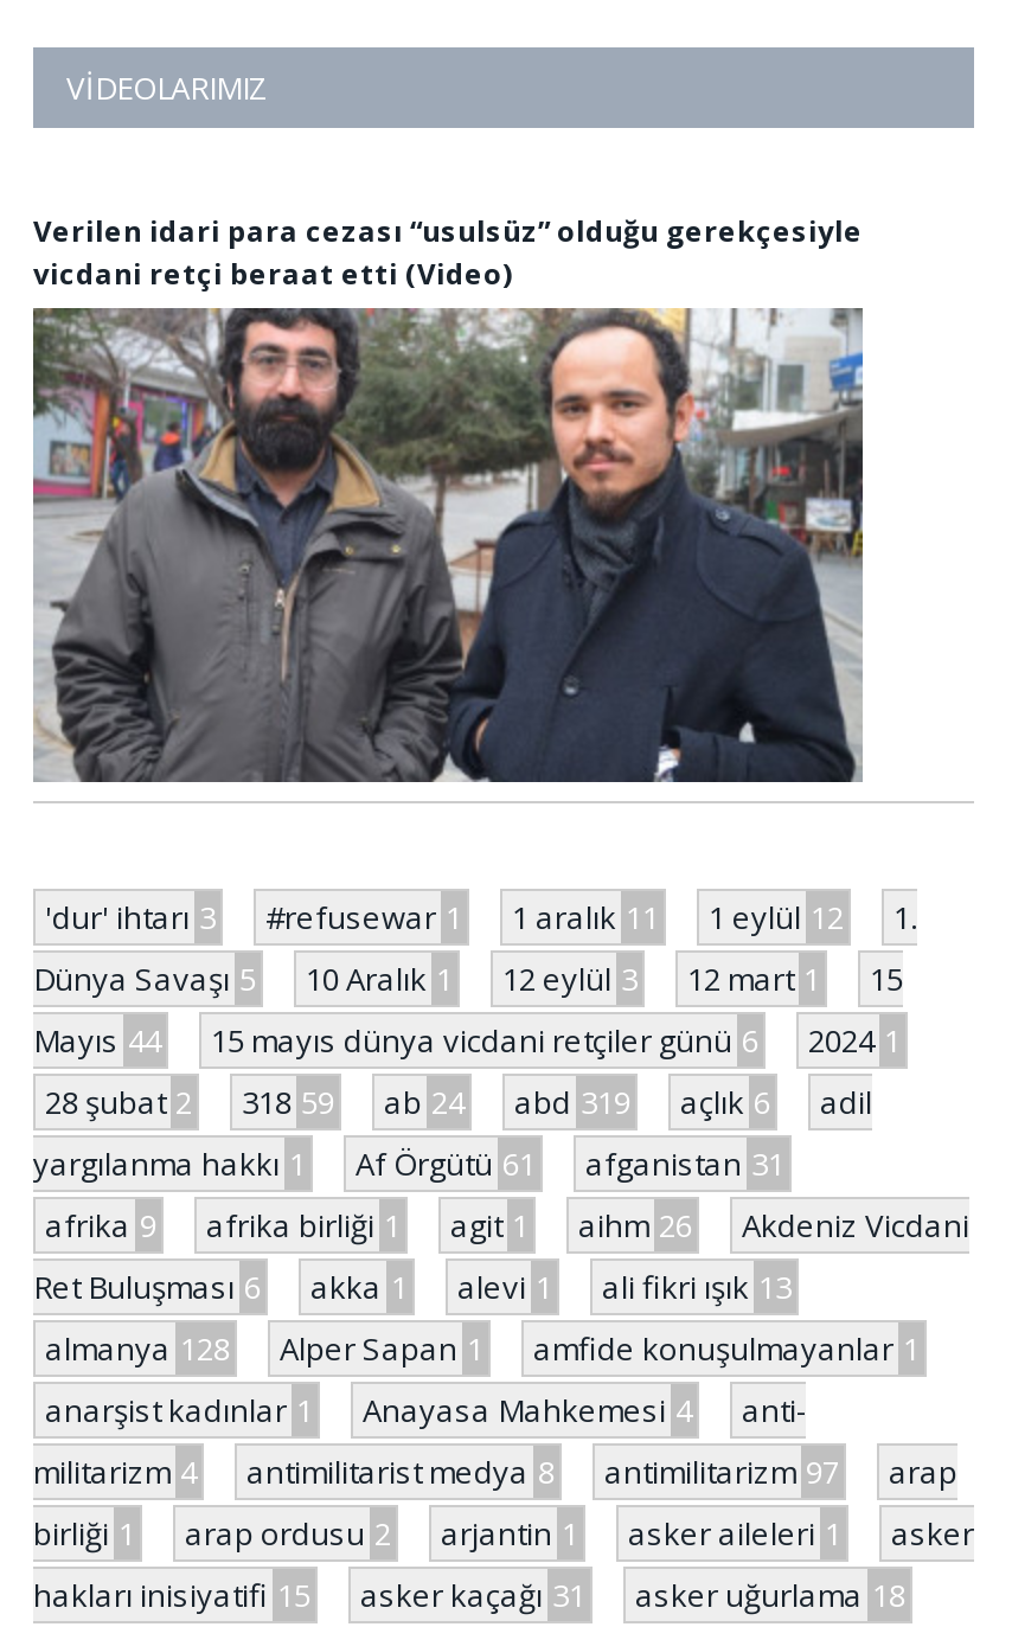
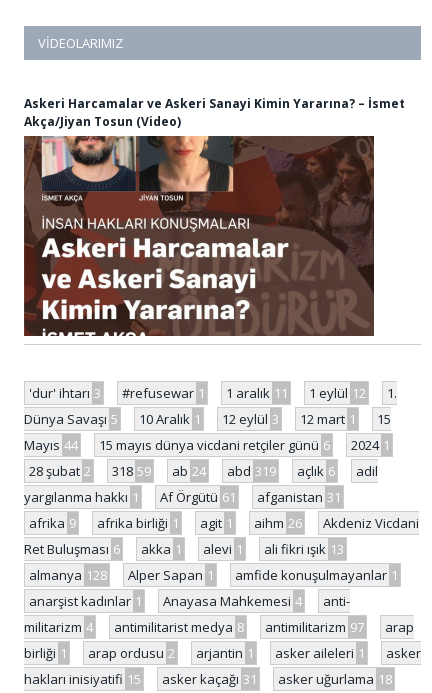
- Verilen idari para cezası “usulsüz” olduğu gerekçesiyle
- vicdani retçi beraat etti (Video)
+ Askeri Harcamalar ve Askeri Sanayi Kimin Yararına? – İsmet
+ Akça/Jiyan Tosun (Video)

- [image]
+ [image]
